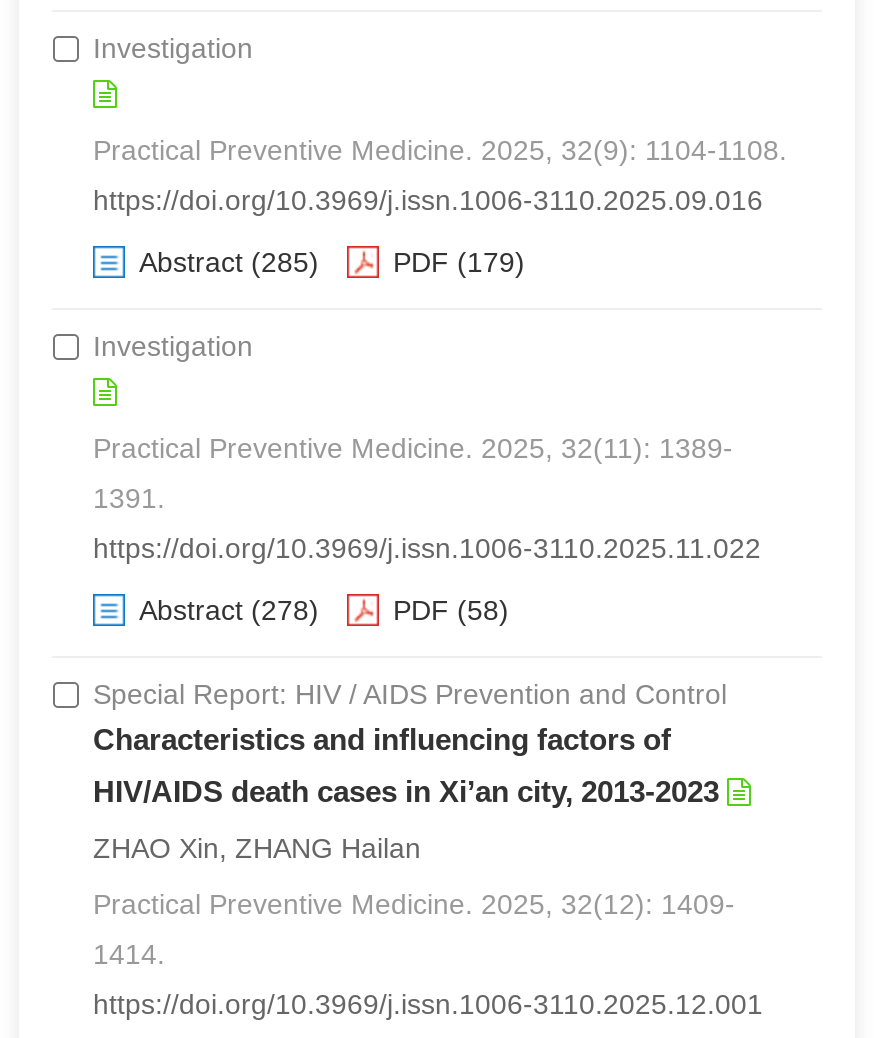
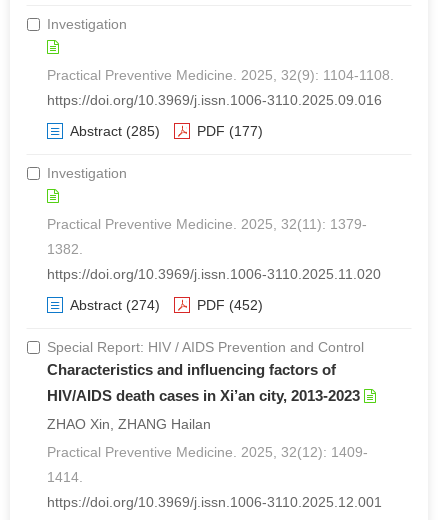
- PDF (179)
+ PDF (177)

- Practical Preventive Medicine. 2025, 32(11): 1389-
+ Practical Preventive Medicine. 2025, 32(11): 1379-

- 1391.
+ 1382.

- https://doi.org/10.3969/j.issn.1006-3110.2025.11.022
+ https://doi.org/10.3969/j.issn.1006-3110.2025.11.020

- Abstract (278)
- PDF (58)
+ Abstract (274)
+ PDF (452)
